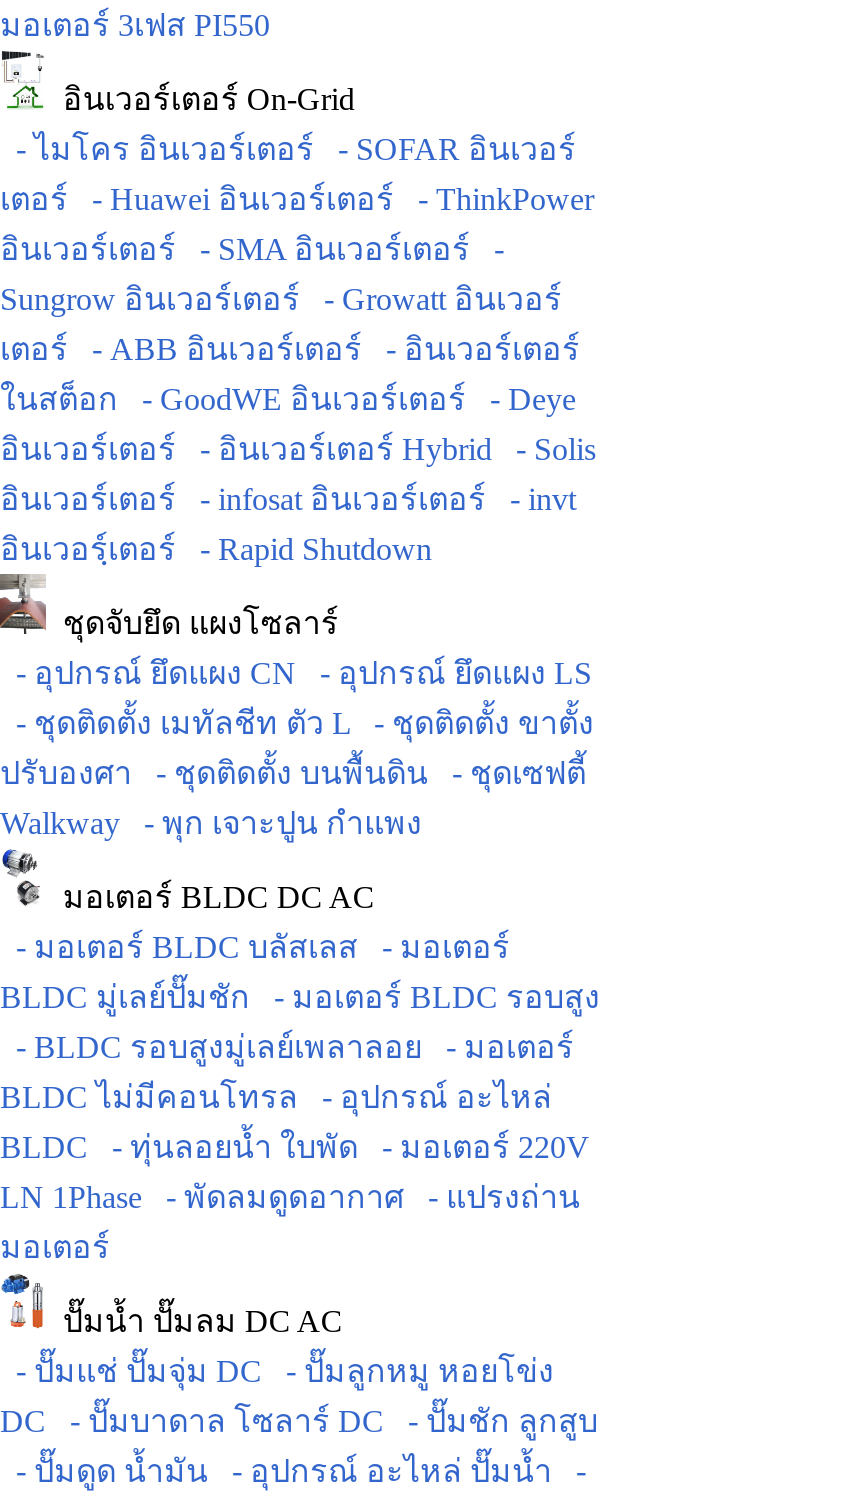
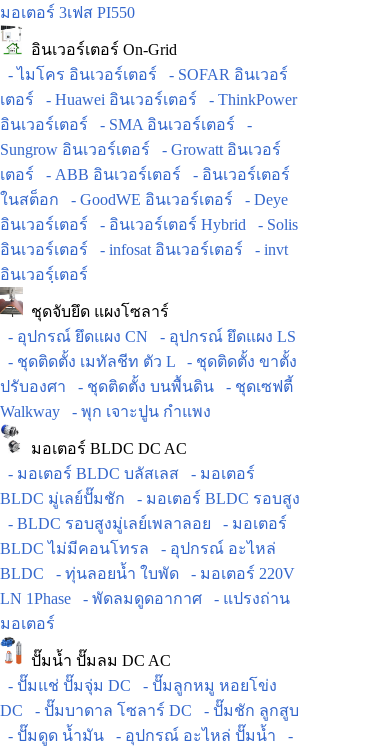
- อินเวอร์ฺเตอร์ - Rapid Shutdown
+ อินเวอร์ฺเตอร์
